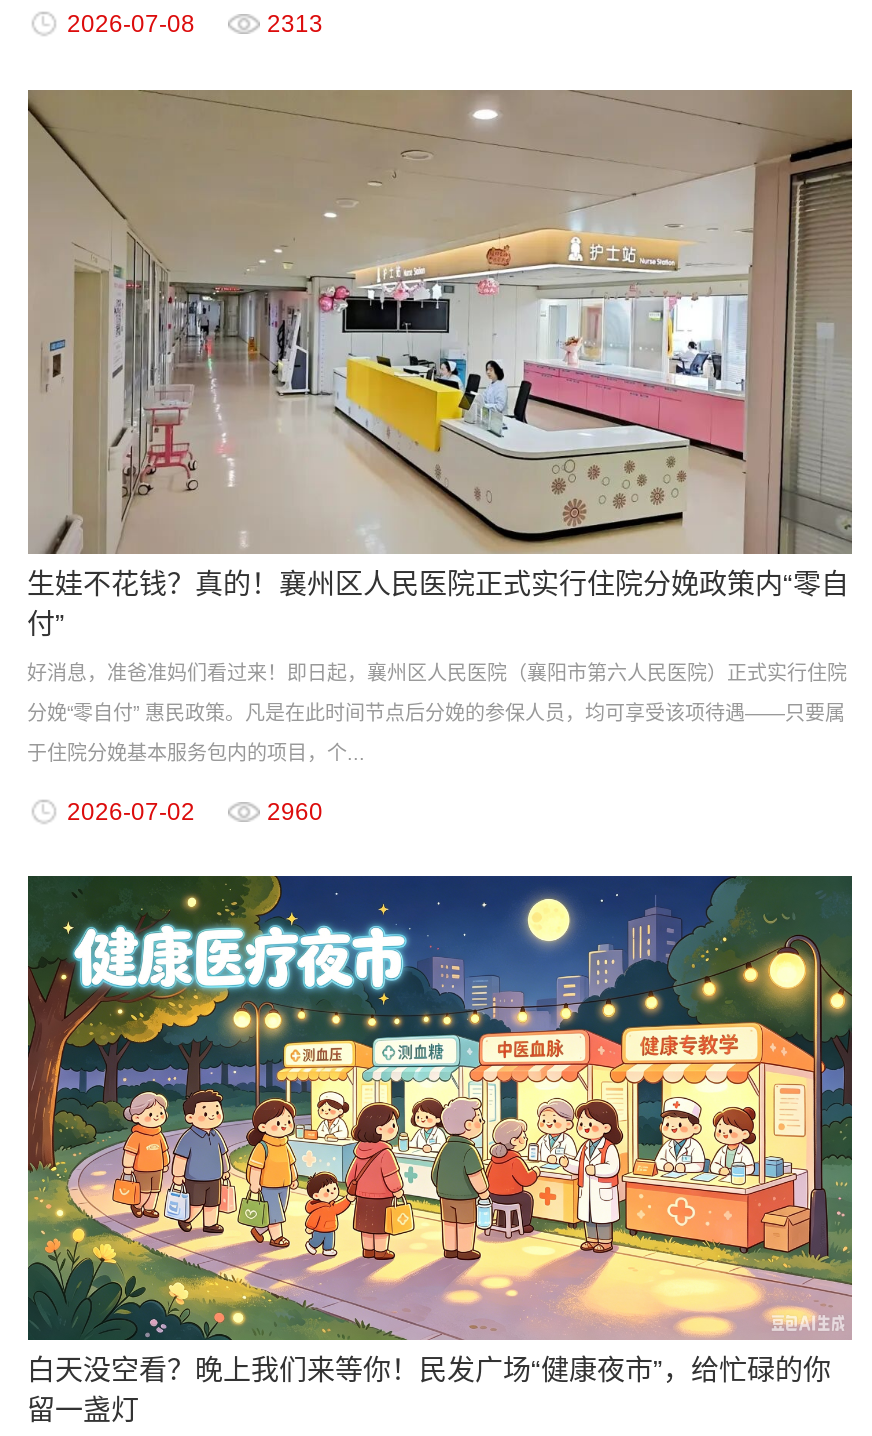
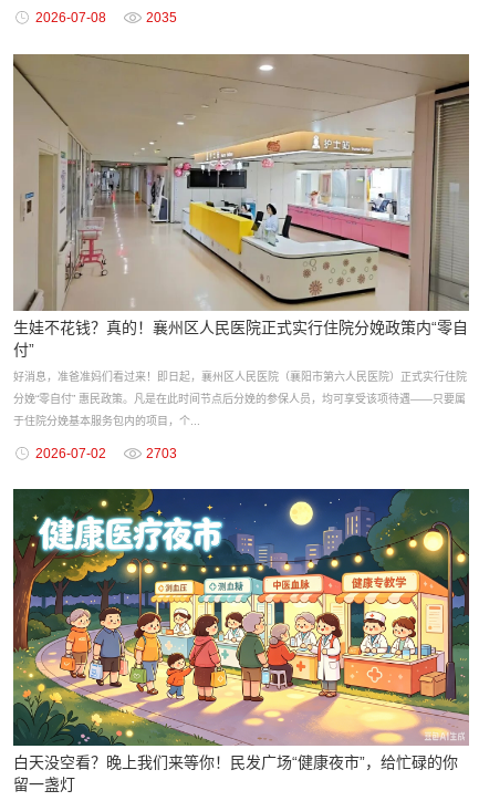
- 2313
+ 2035

- 2960
+ 2703
